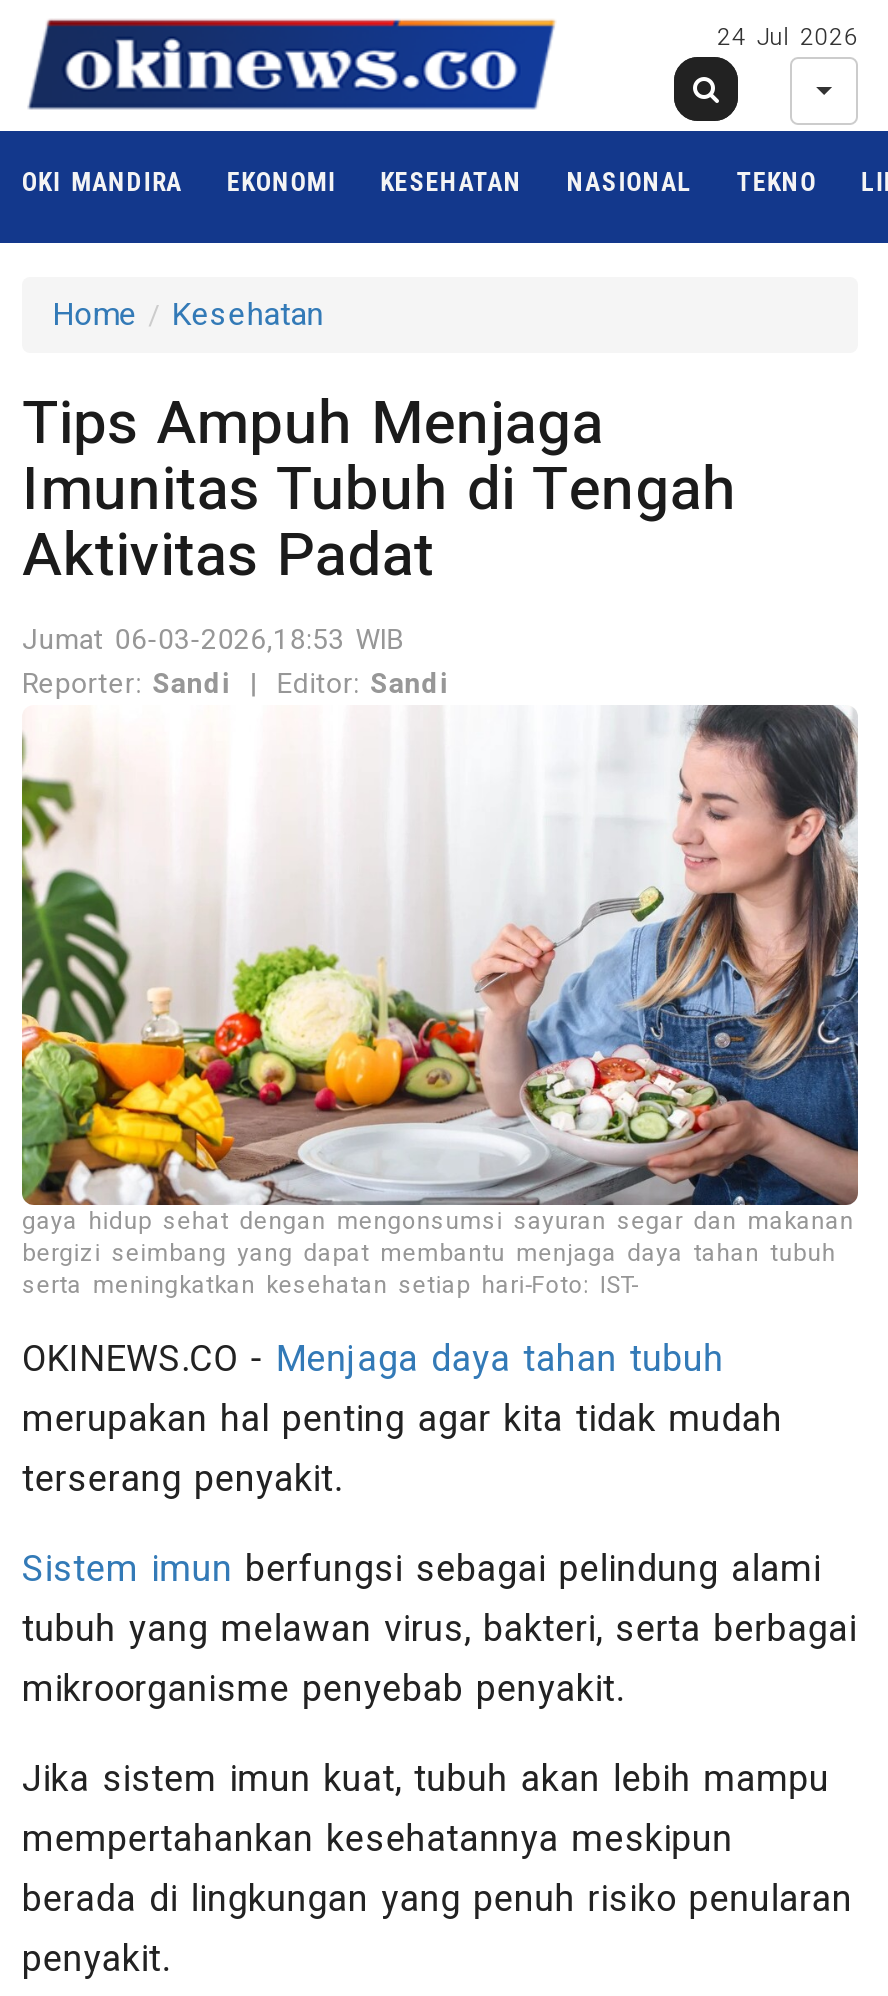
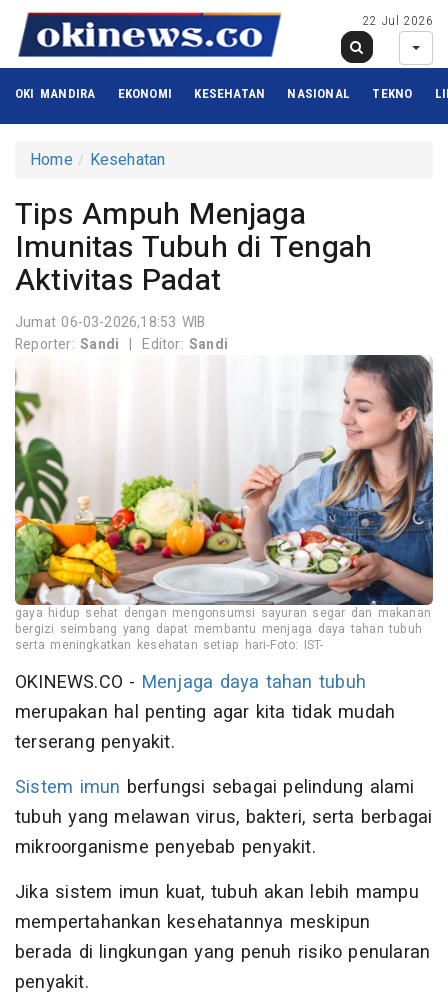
- 24 Jul 2026
+ 22 Jul 2026
